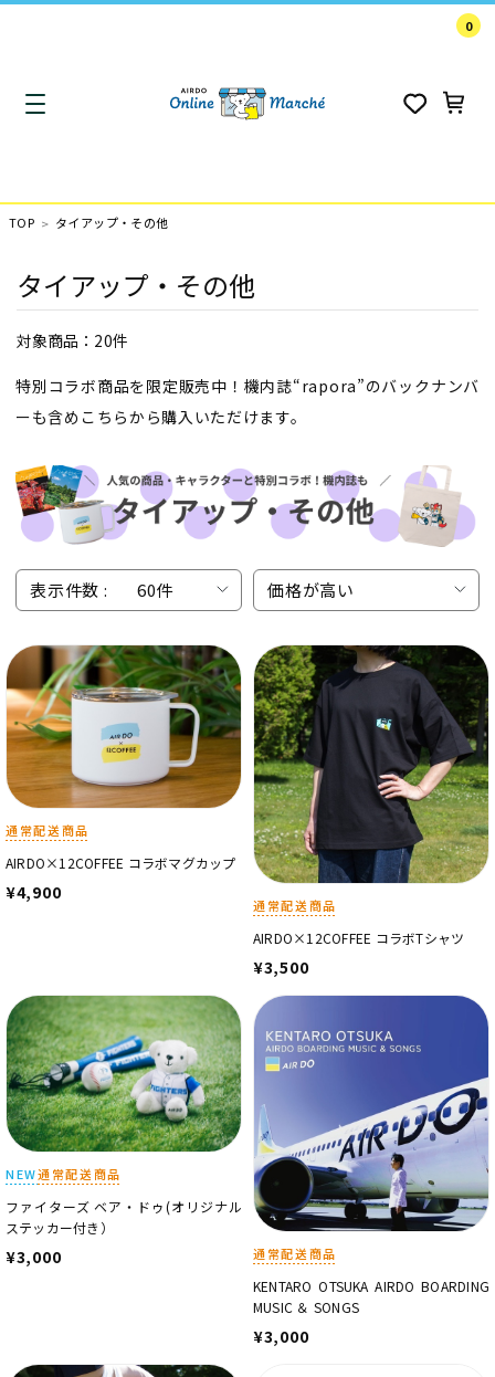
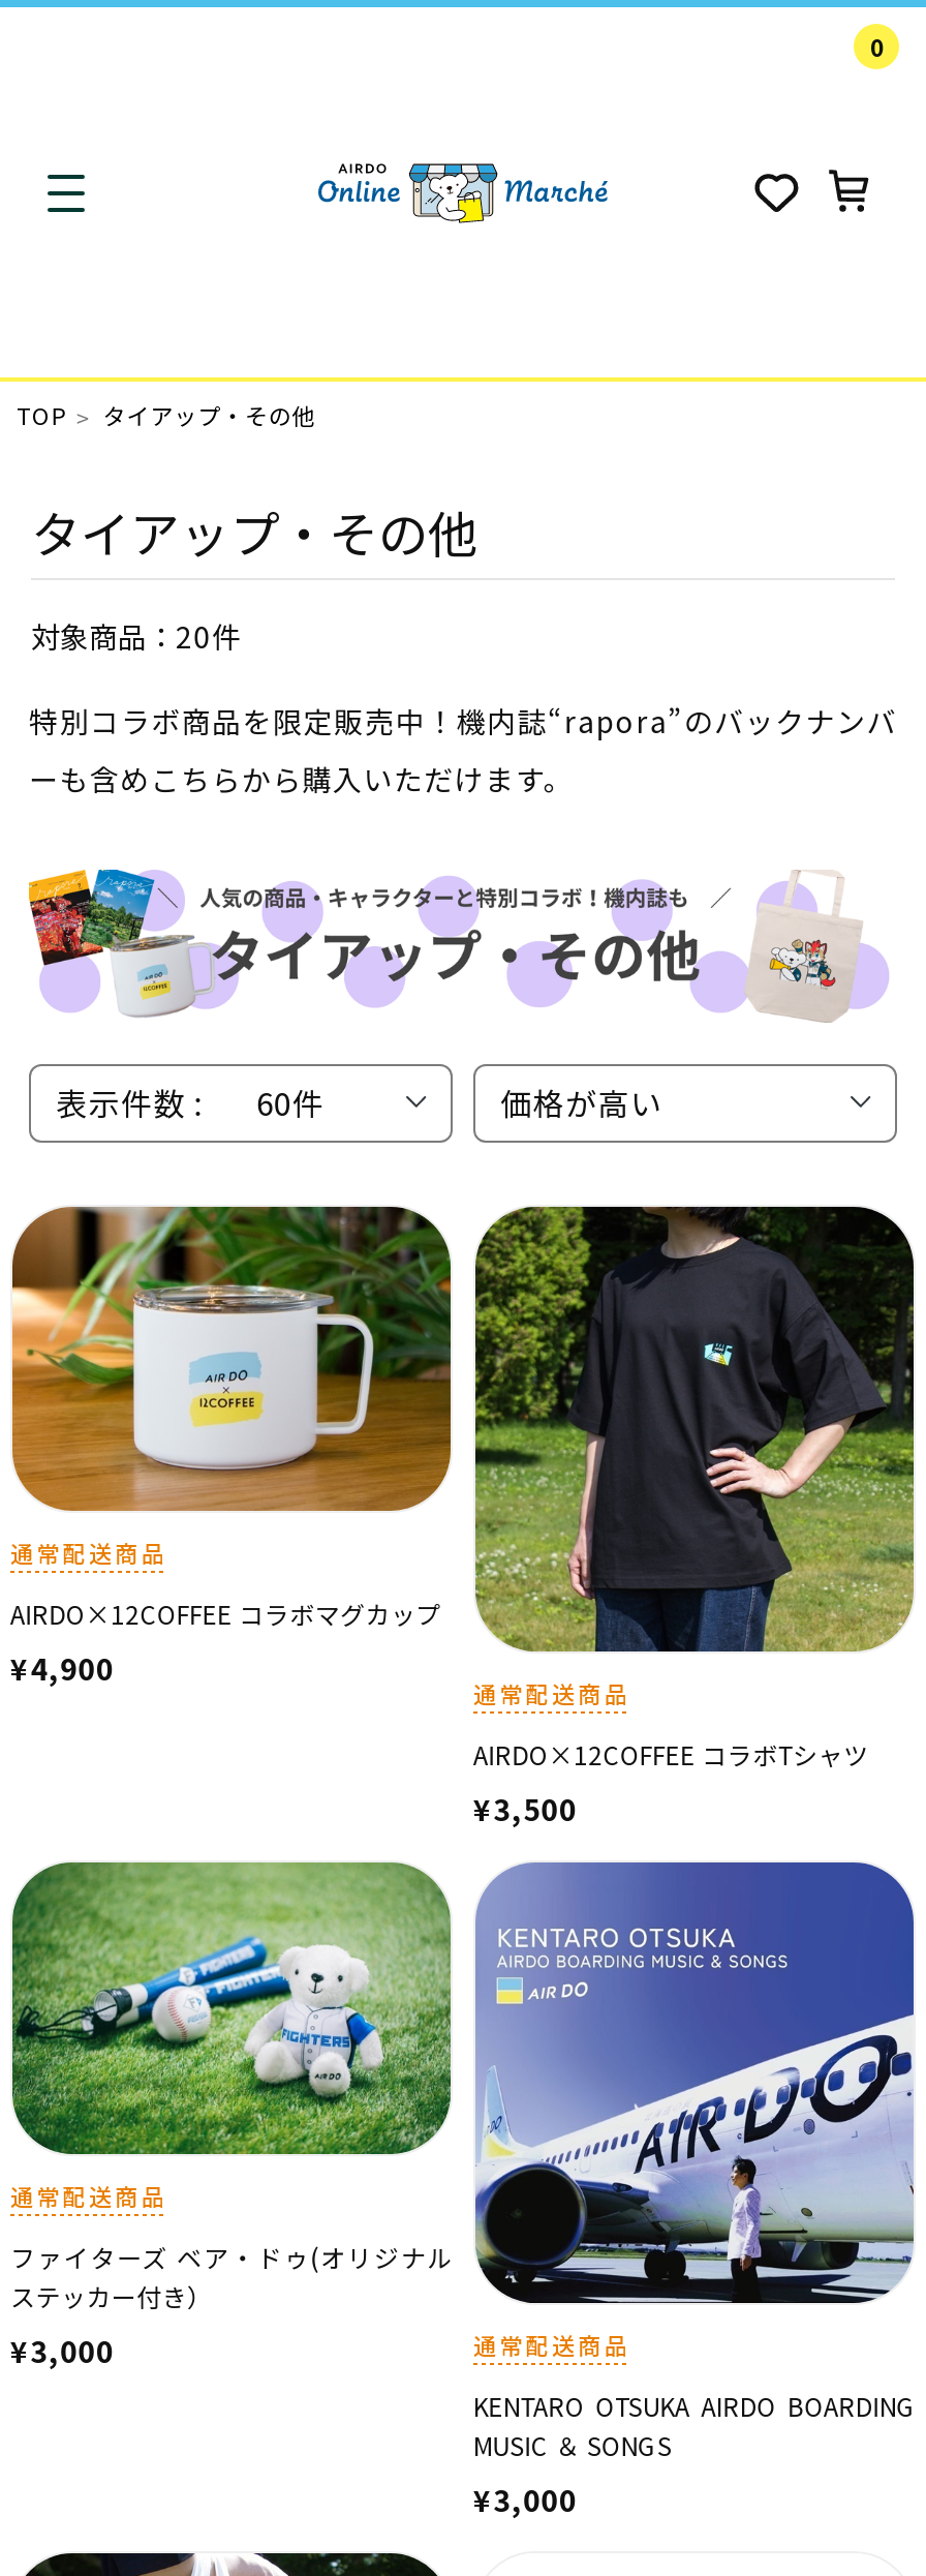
- NEW通常配送商品
+ 通常配送商品
